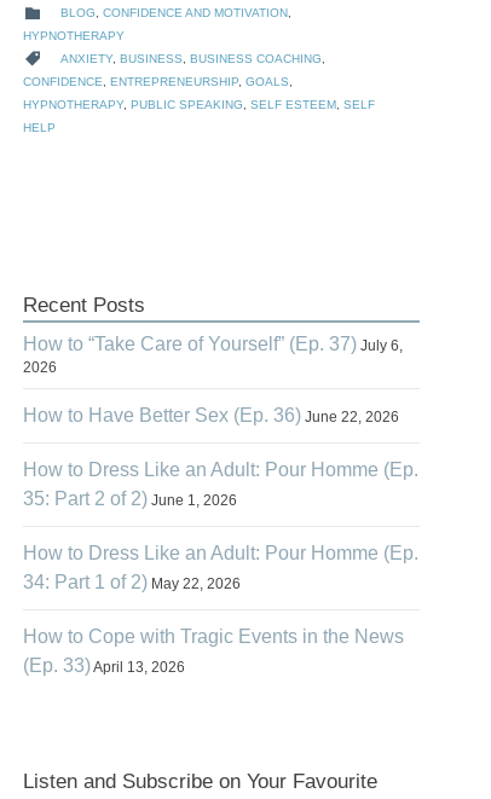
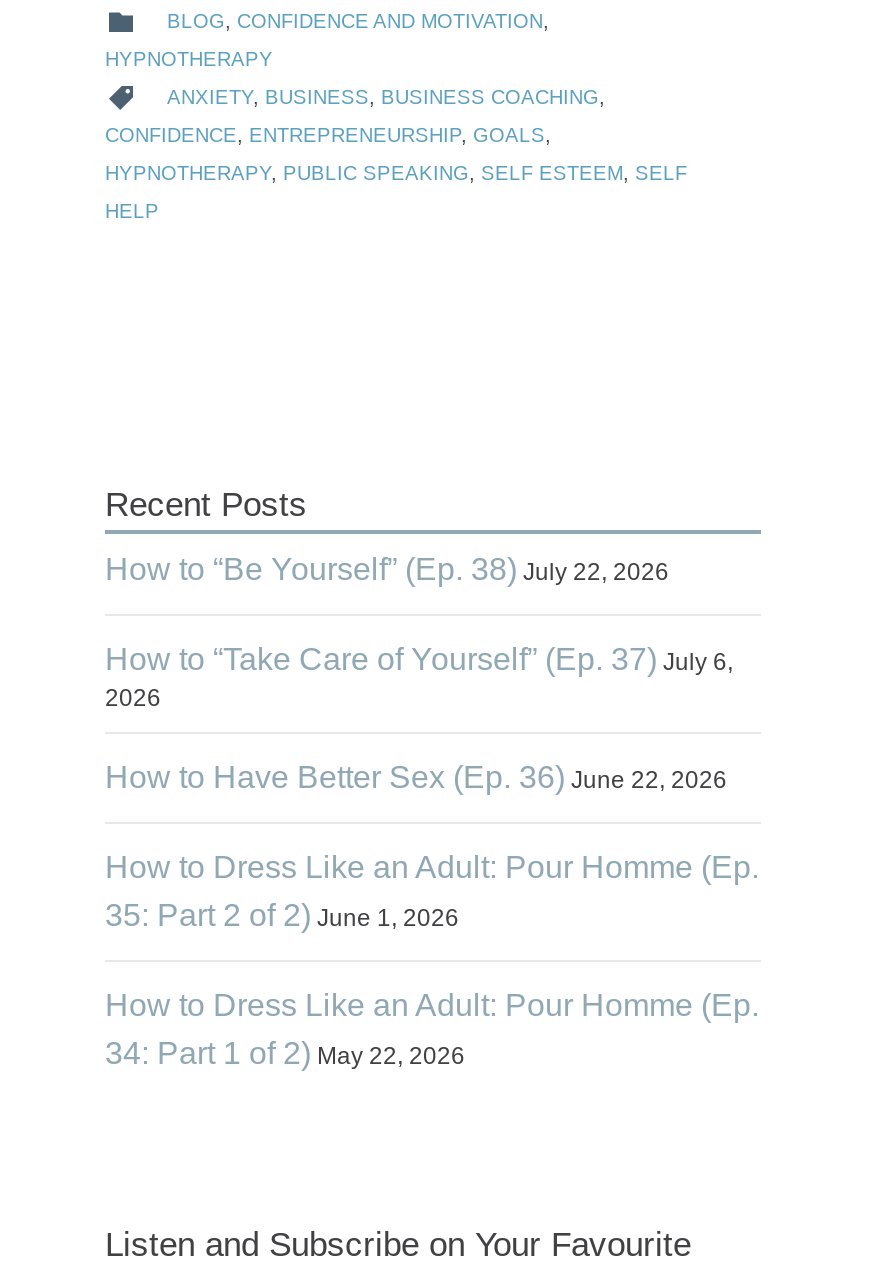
+ How to “Be Yourself” (Ep. 38) July 22, 2026

moved down: How to “Take Care of Yourself” (Ep. 37) July 6, | 2026 | How to Have Better Sex (Ep. 36) June 22, 2026 | How to Dress Like an Adult: Pour Homme (Ep. | 35: Part 2 of 2) June 1, 2026 | How to Dress Like an Adult: Pour Homme (Ep. | 34: Part 1 of 2) May 22, 2026

- How to Cope with Tragic Events in the News
- (Ep. 33) April 13, 2026
